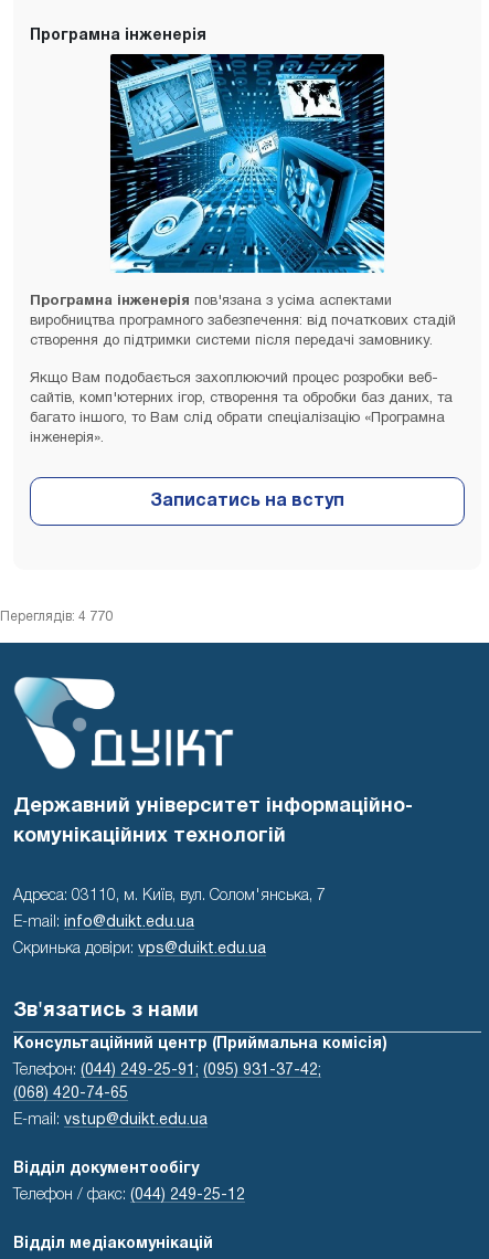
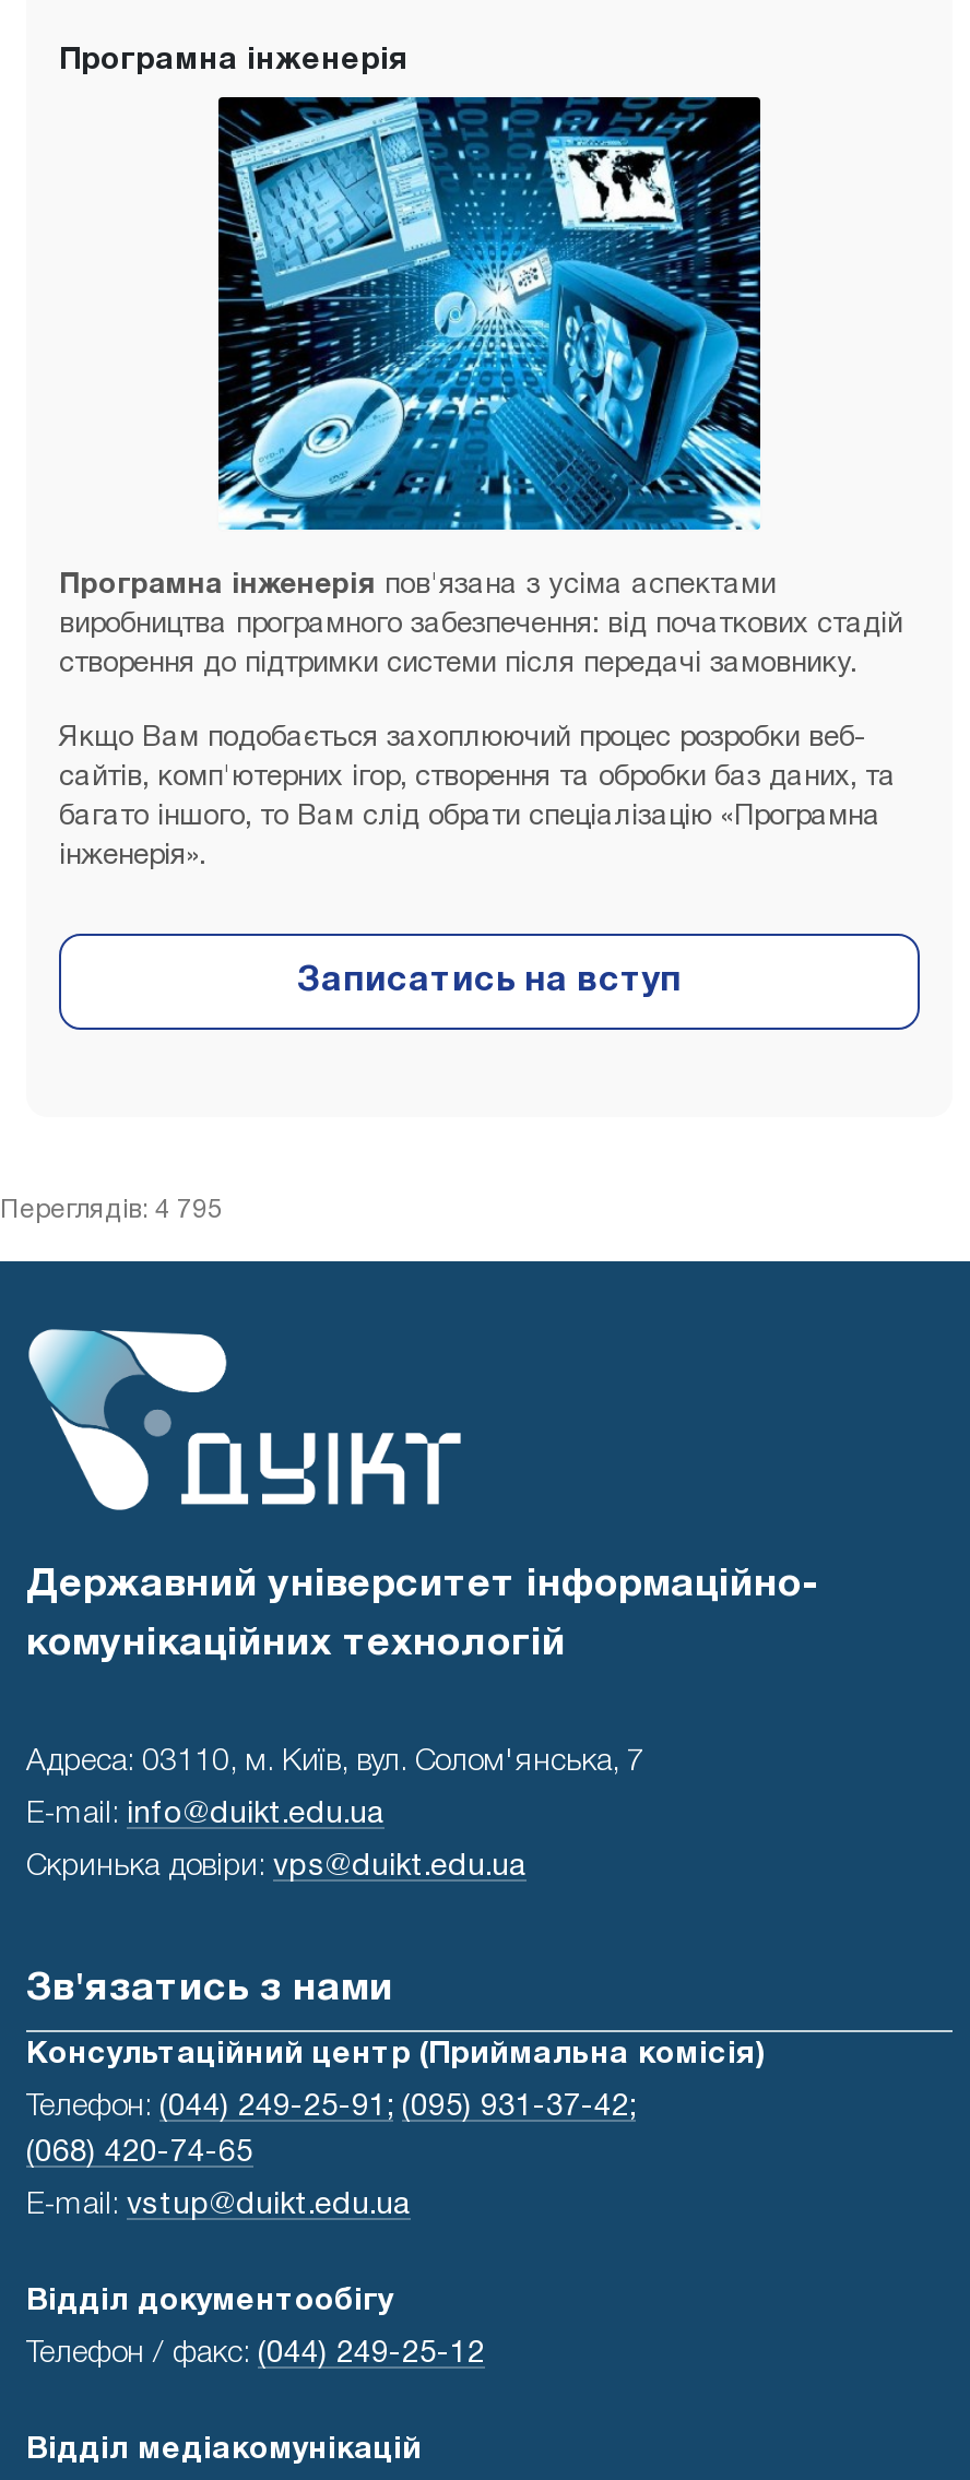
- Переглядів: 4 770
+ Переглядів: 4 795
